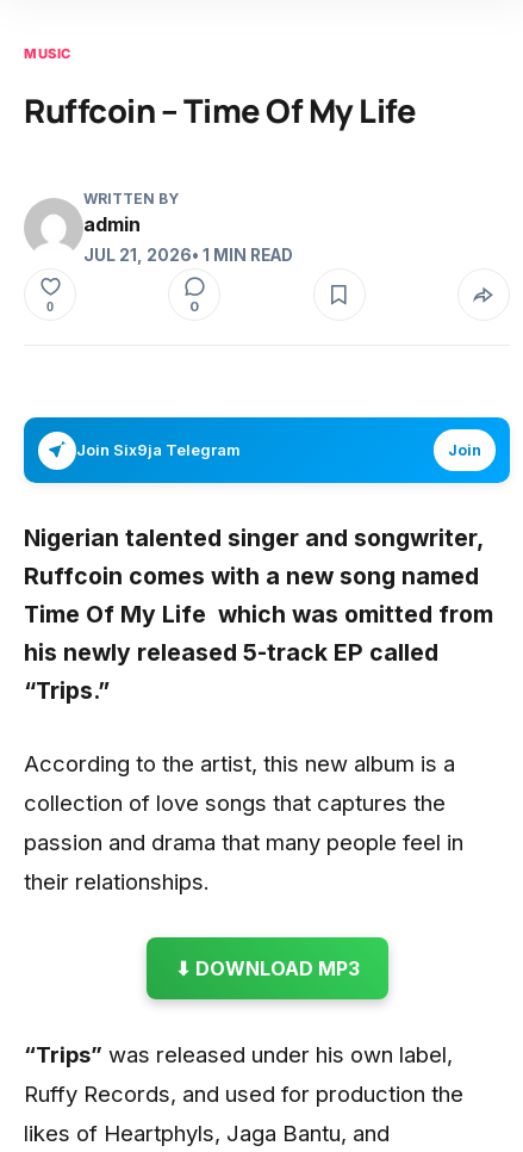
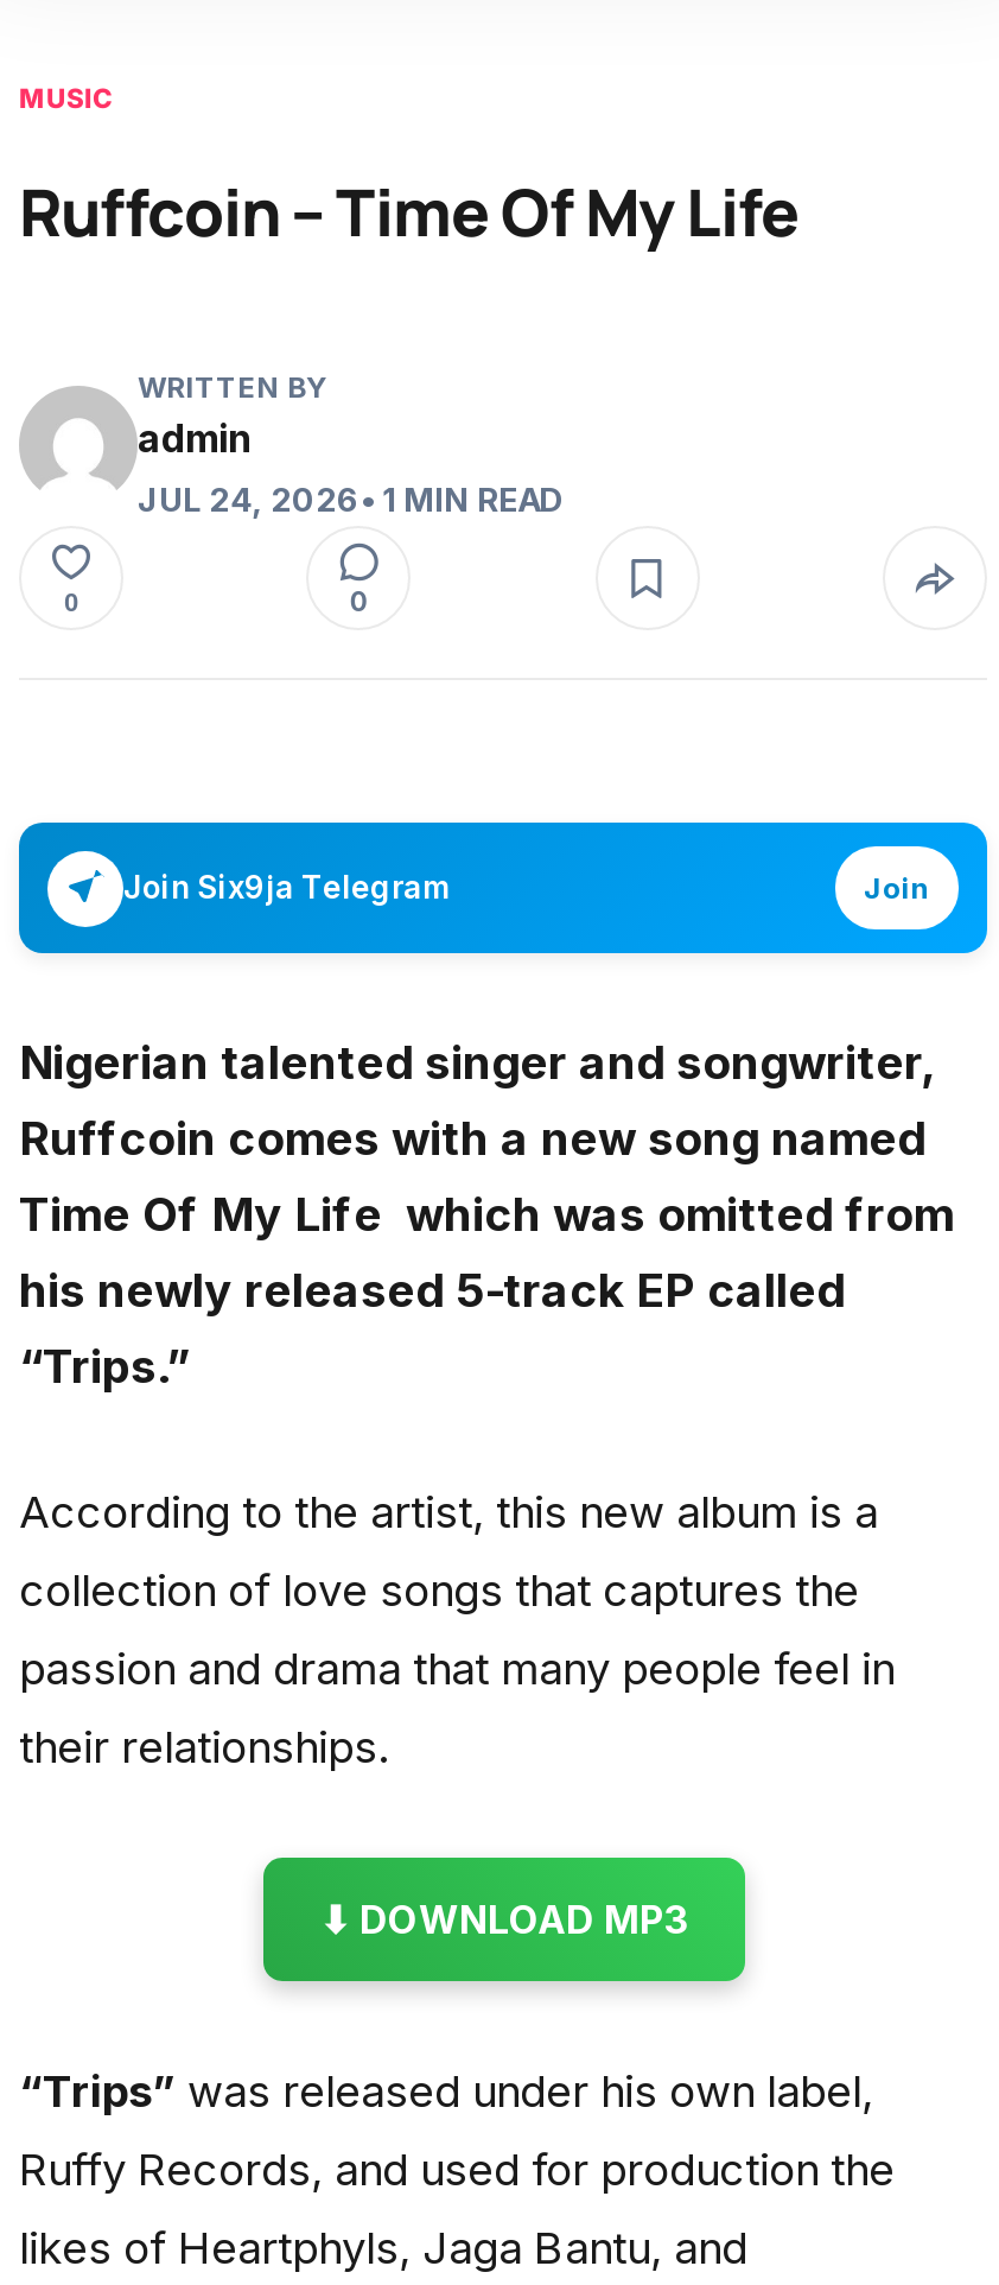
- JUL 21, 2026 • 1 MIN READ
+ JUL 24, 2026 • 1 MIN READ
